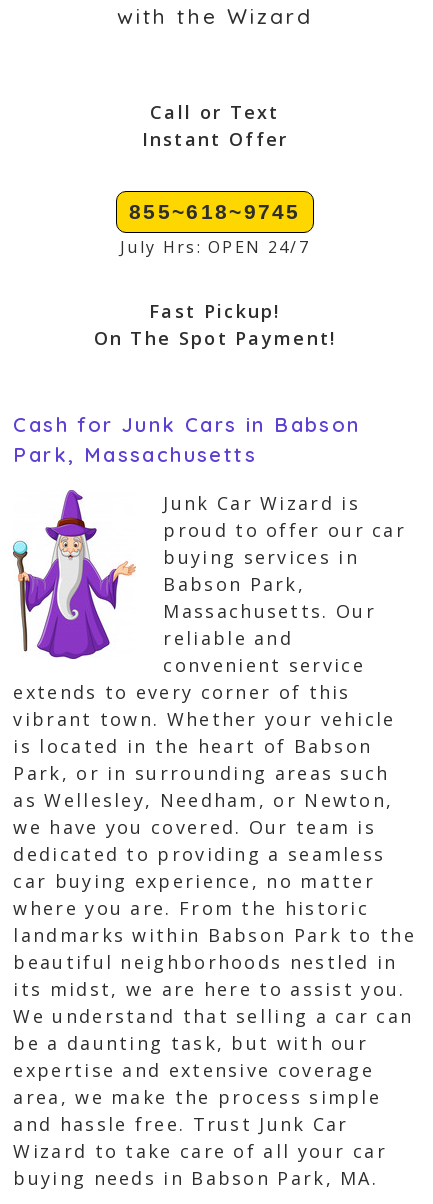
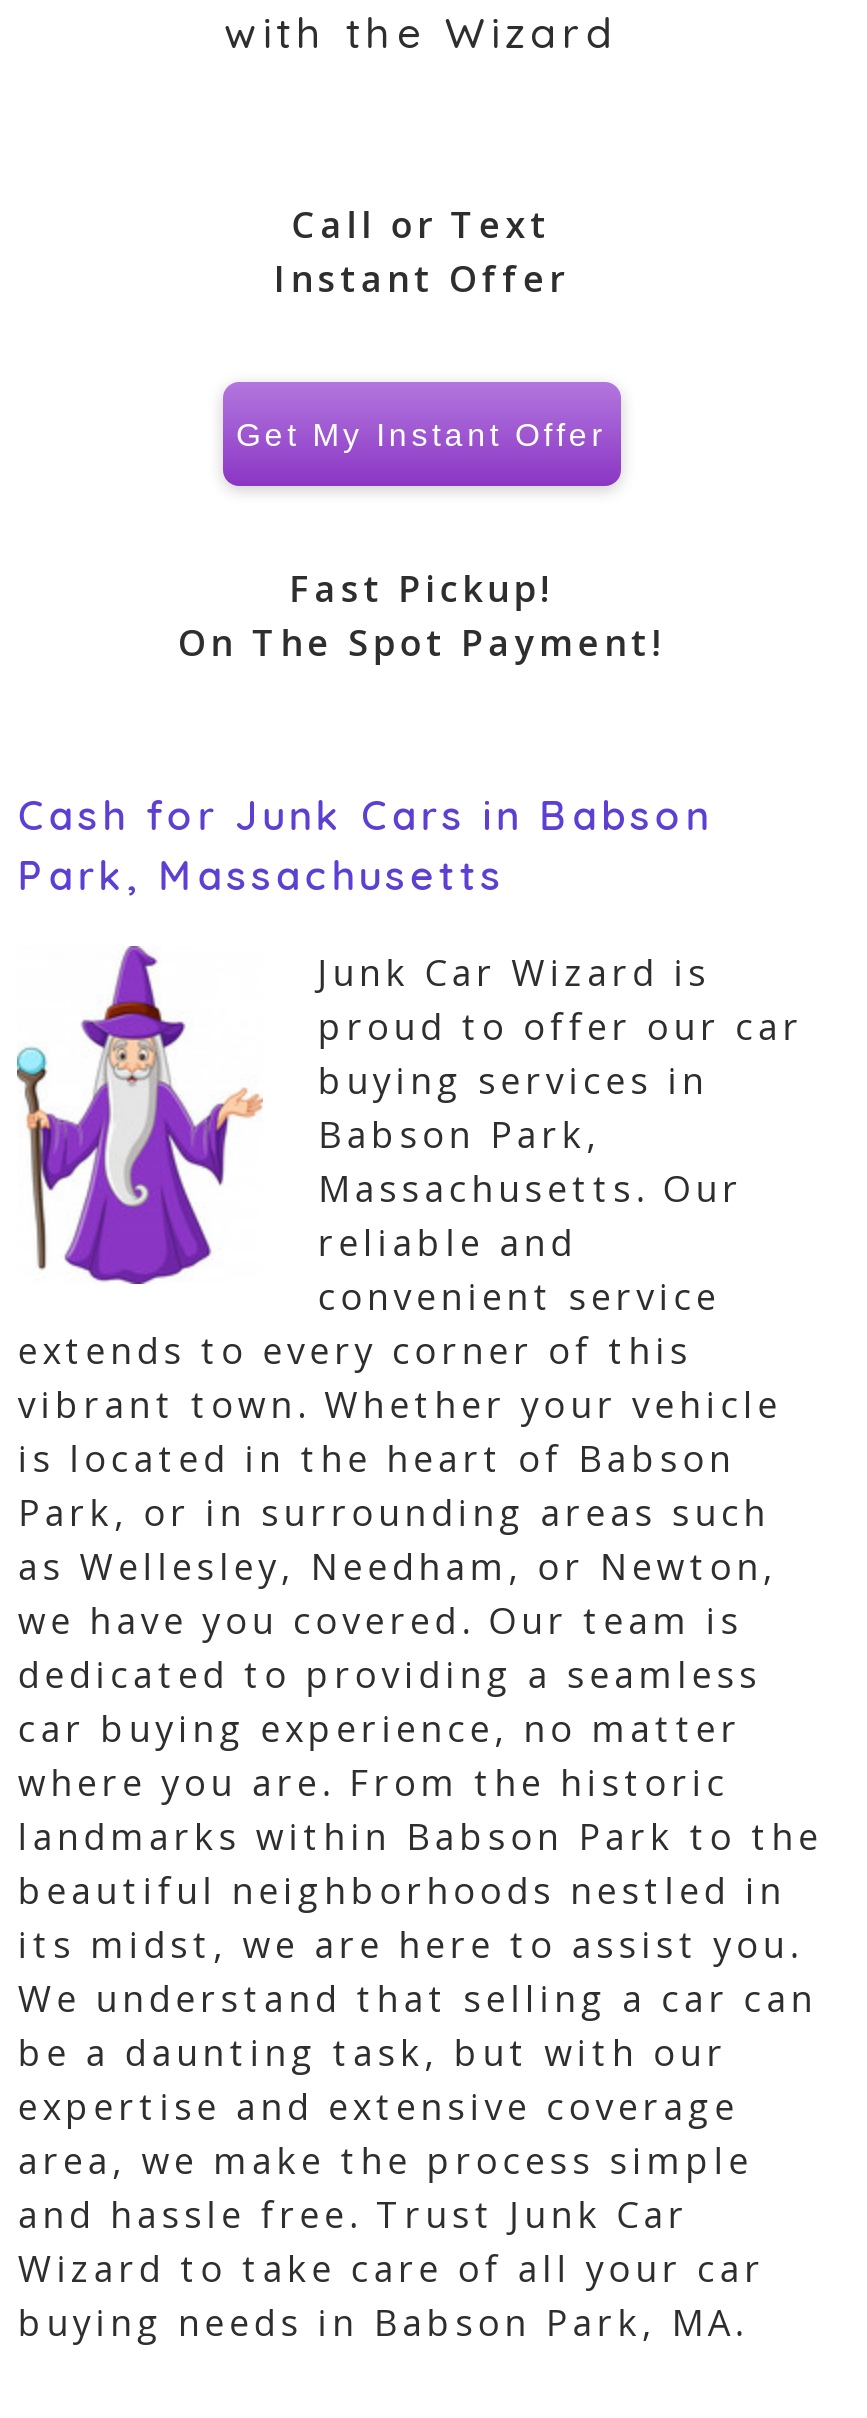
- 855~618~9745
- July Hrs: OPEN 24/7
+ Get My Instant Offer
